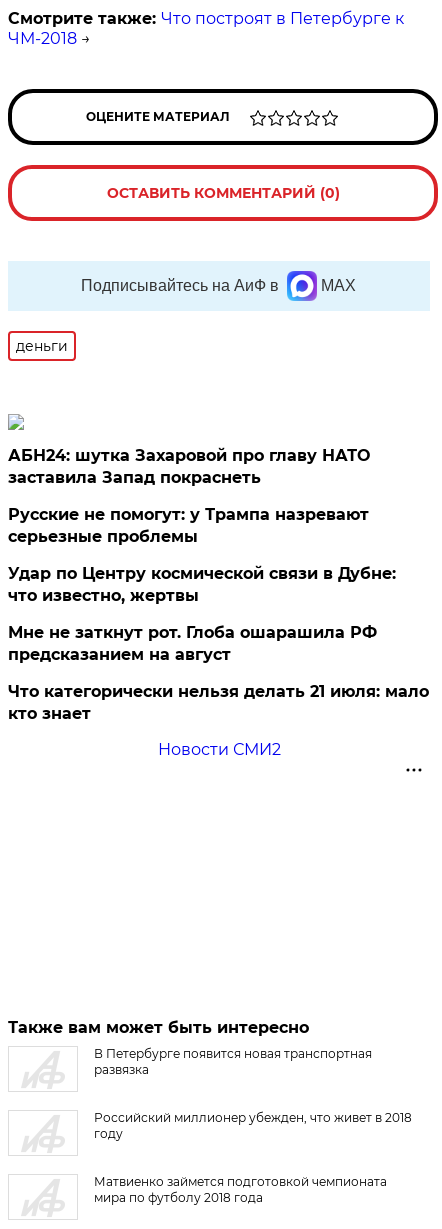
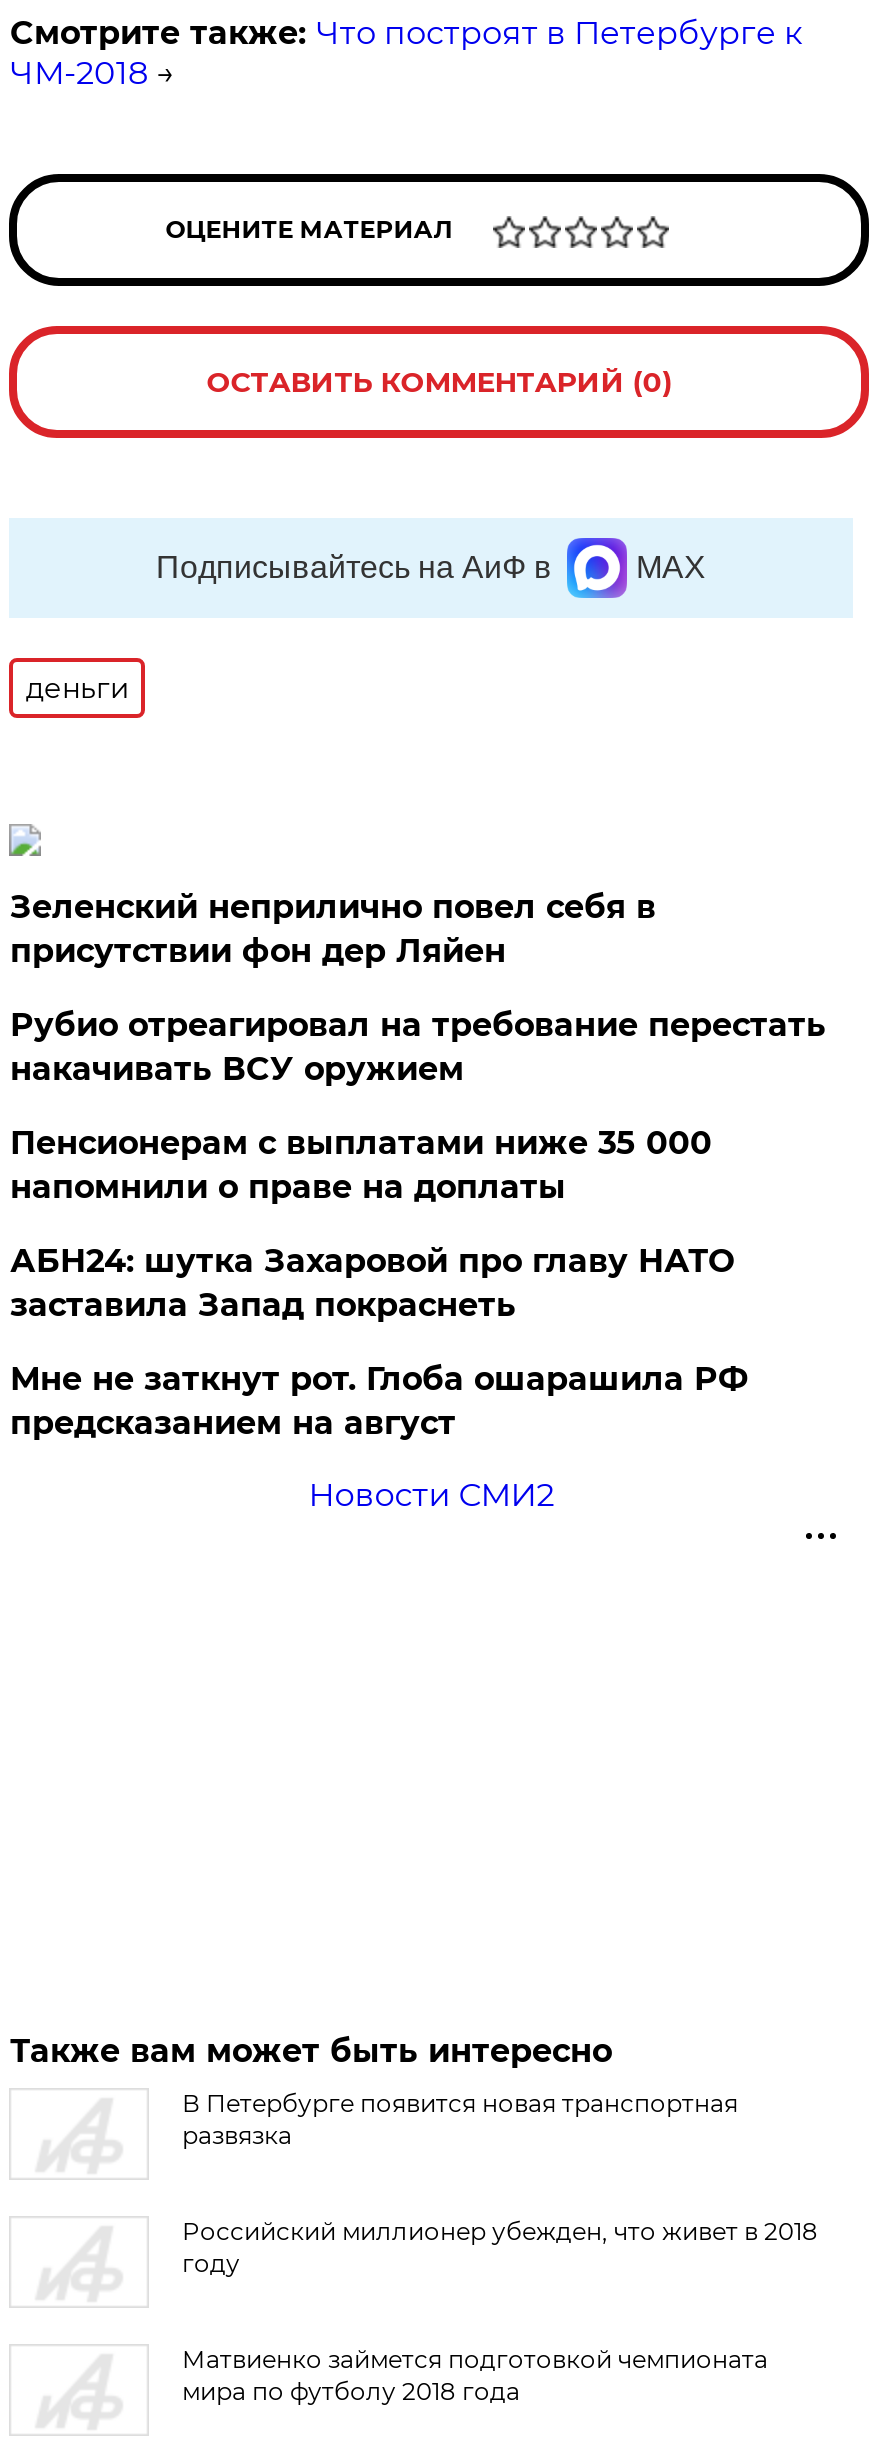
+ Зеленский неприлично повел cебя в
+ присутствии фон дер Ляйен
+ Рубио отреагировал на требование перестать
+ накачивать ВСУ оружием
+ Пенсионерам с выплатами ниже 35 000
+ напомнили о праве на доплаты

moved down: АБН24: шутка Захаровой про главу НАТО | заставила Запад покраснеть

- Русские не помогут: у Трампа назревают
- серьезные проблемы
- Удар по Центру космической связи в Дубне:
- что известно, жертвы

moved down: Мне не заткнут рот. Глоба ошарашила РФ | предсказанием на август

- Что категорически нельзя делать 21 июля: мало
- кто знает
